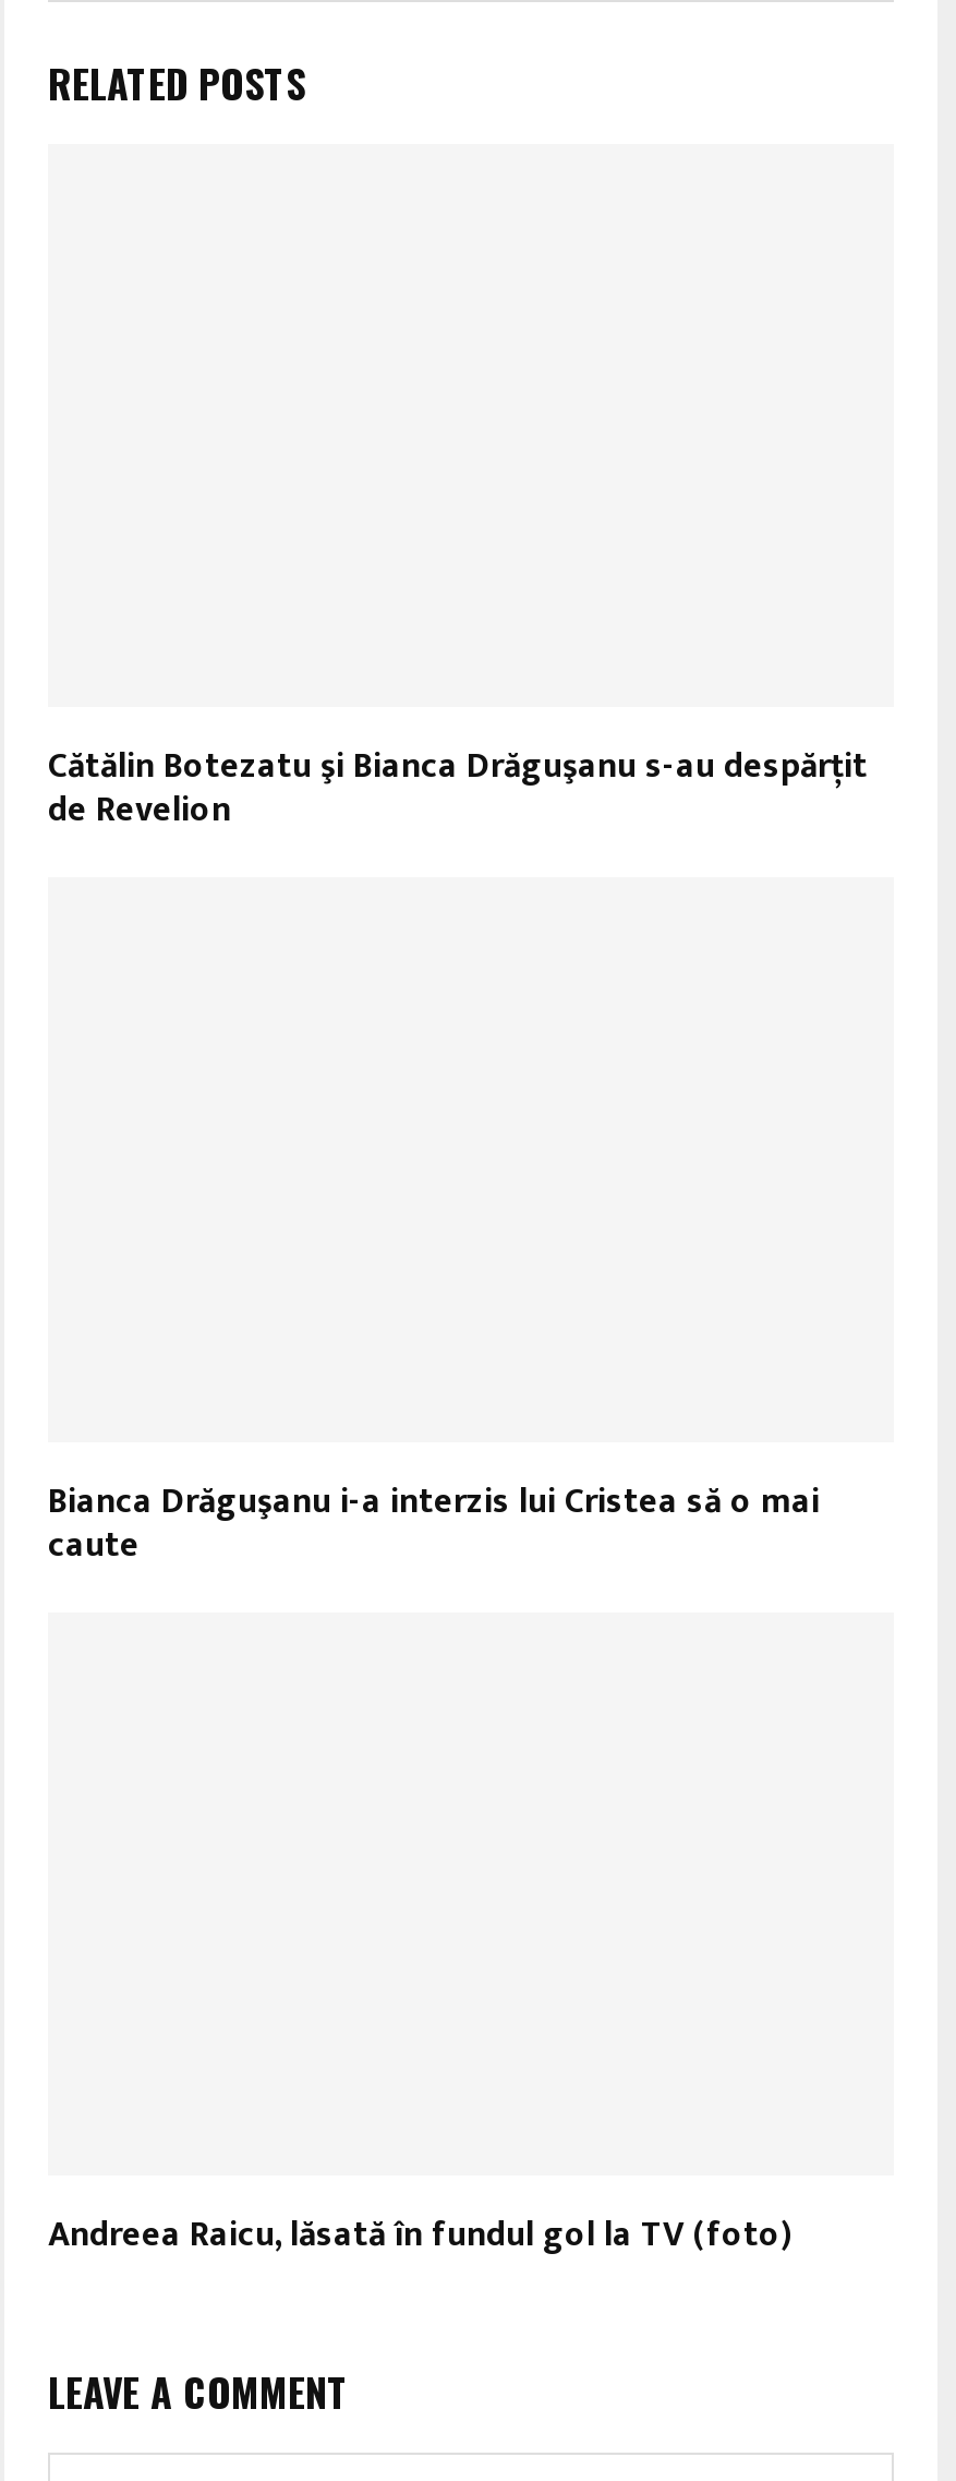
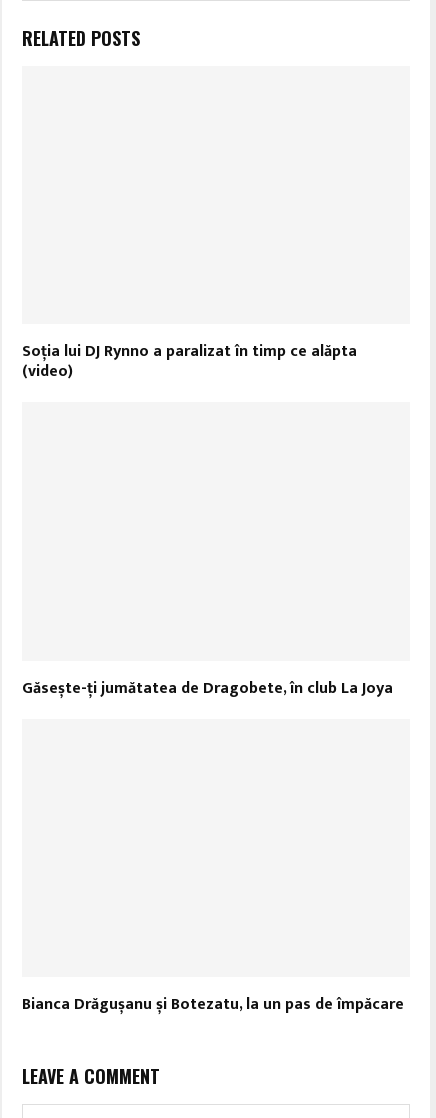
- Cătălin Botezatu şi Bianca Drăguşanu s-au despărţit
- de Revelion
+ Soția lui DJ Rynno a paralizat în timp ce alăpta
+ (video)

- Bianca Drăguşanu i-a interzis lui Cristea să o mai
- caute
+ Găsește-ți jumătatea de Dragobete, în club La Joya

- Andreea Raicu, lăsată în fundul gol la TV (foto)
+ Bianca Drăgușanu și Botezatu, la un pas de împăcare
